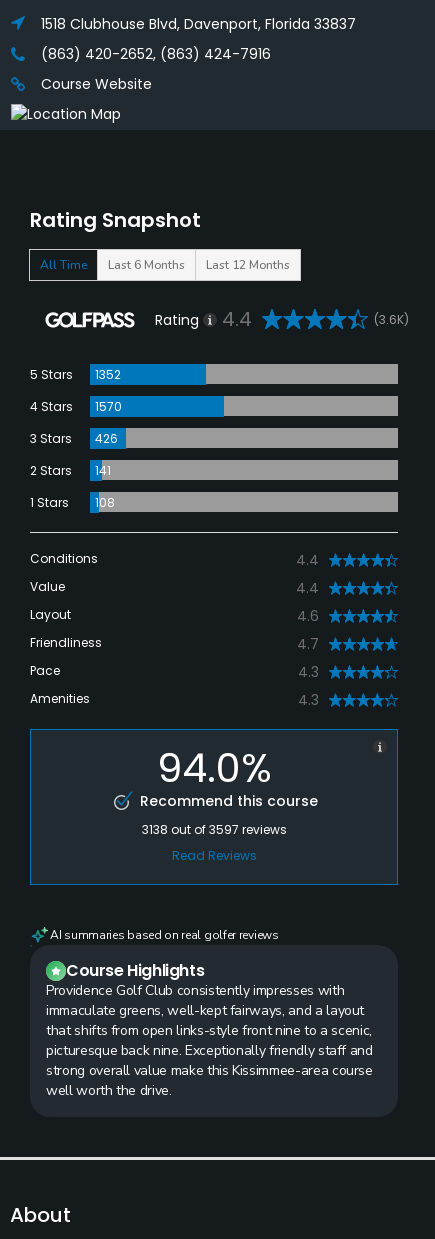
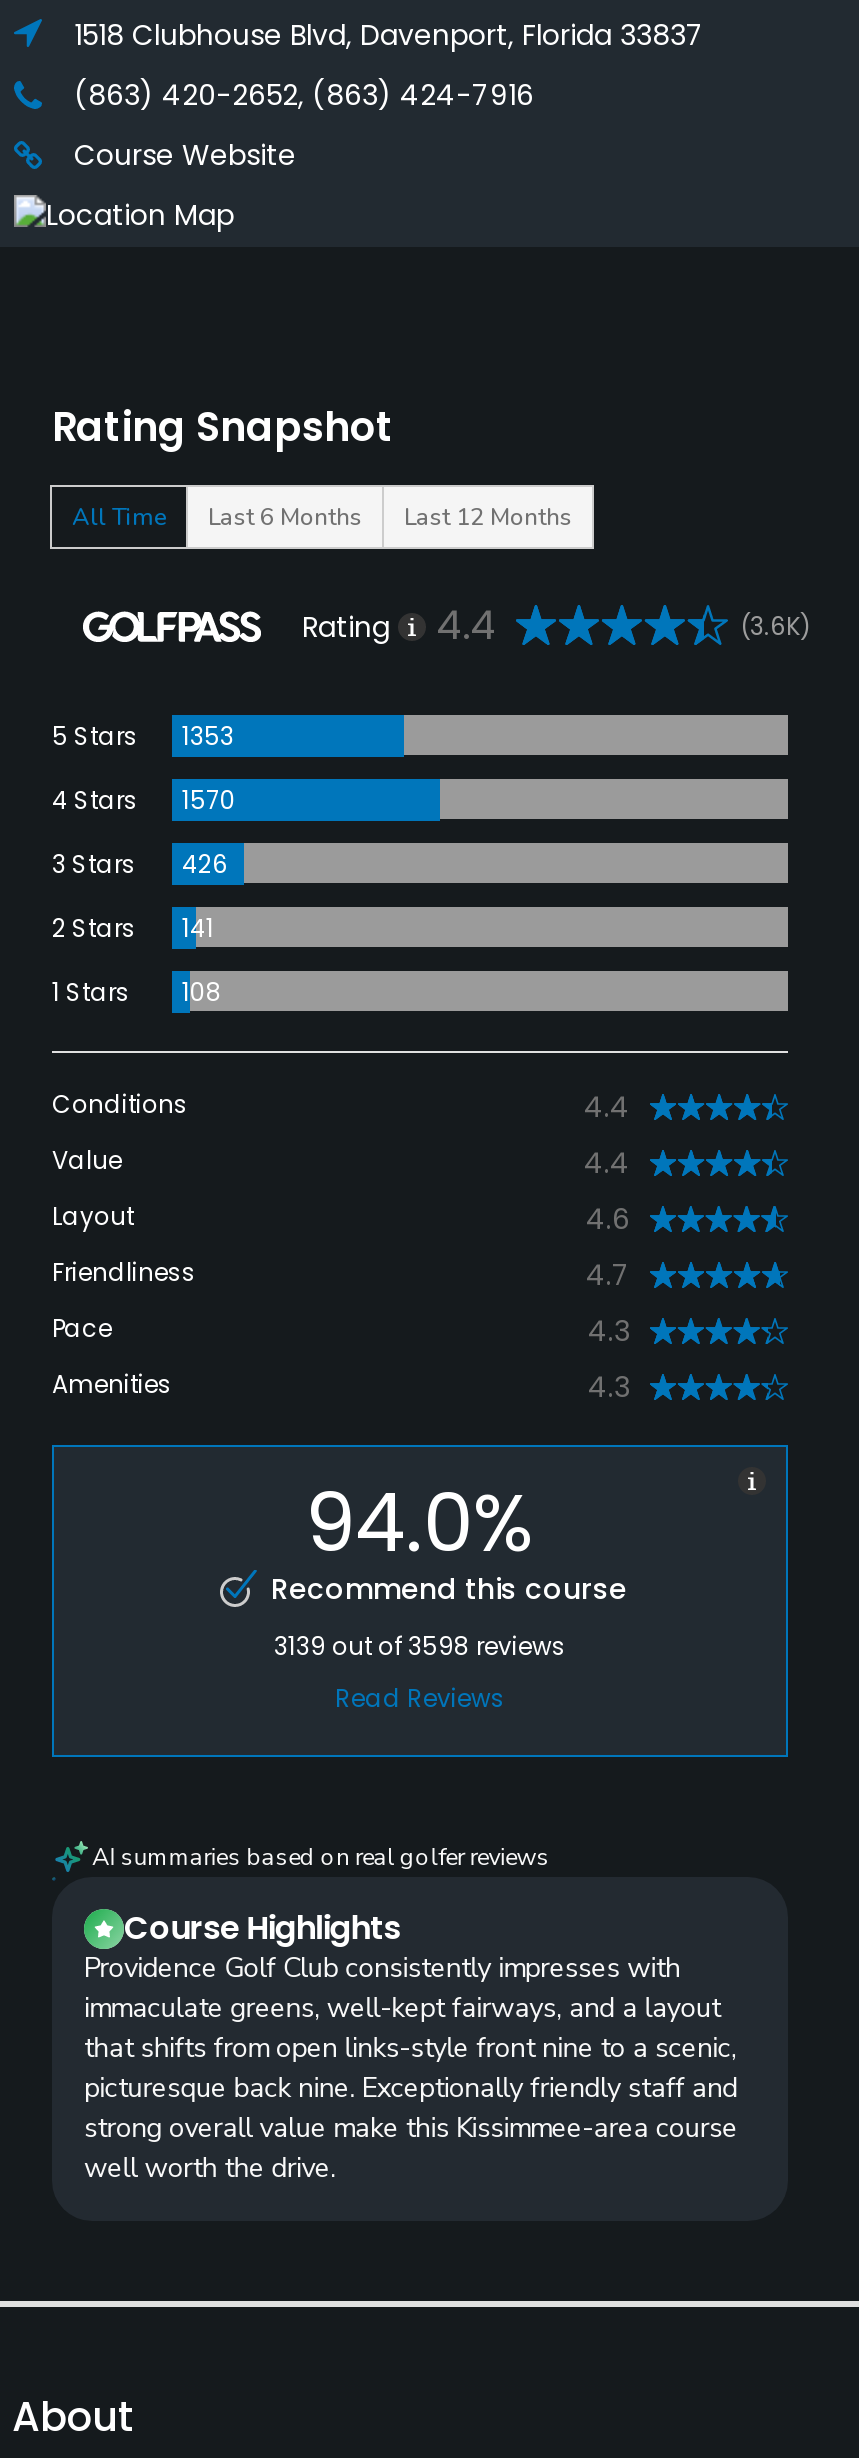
- 5 Stars 1352
+ 5 Stars 1353

- 3138 out of 3597 reviews
+ 3139 out of 3598 reviews
